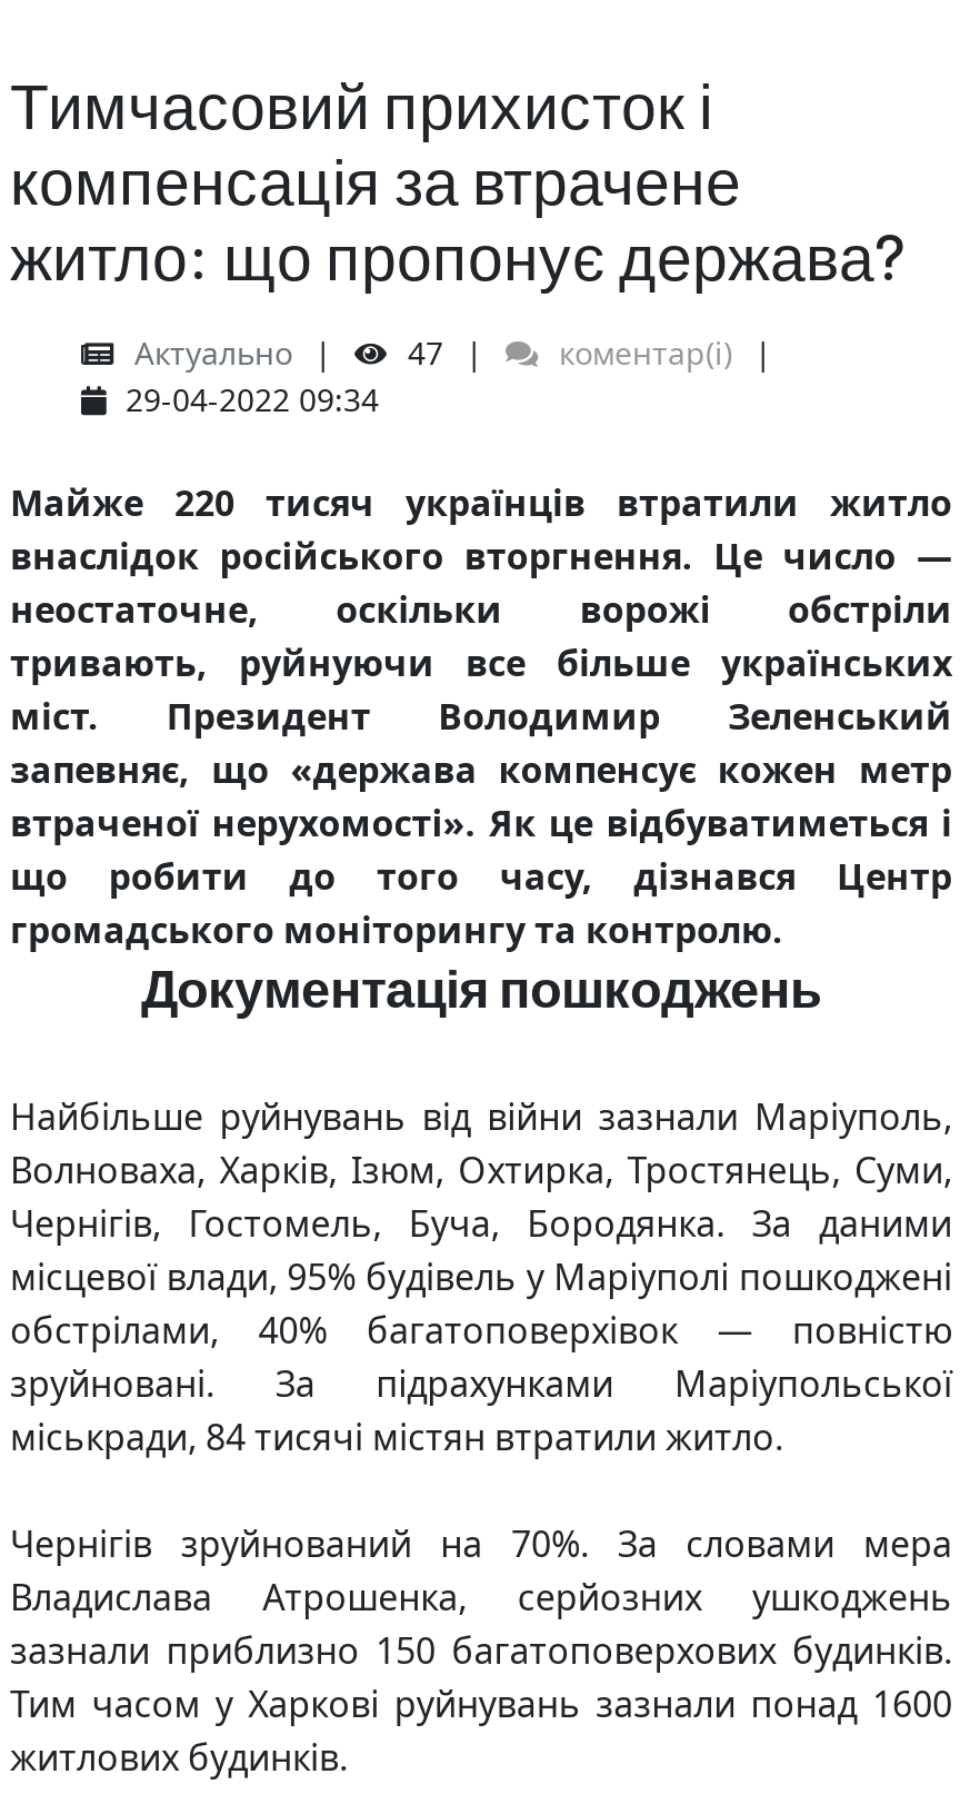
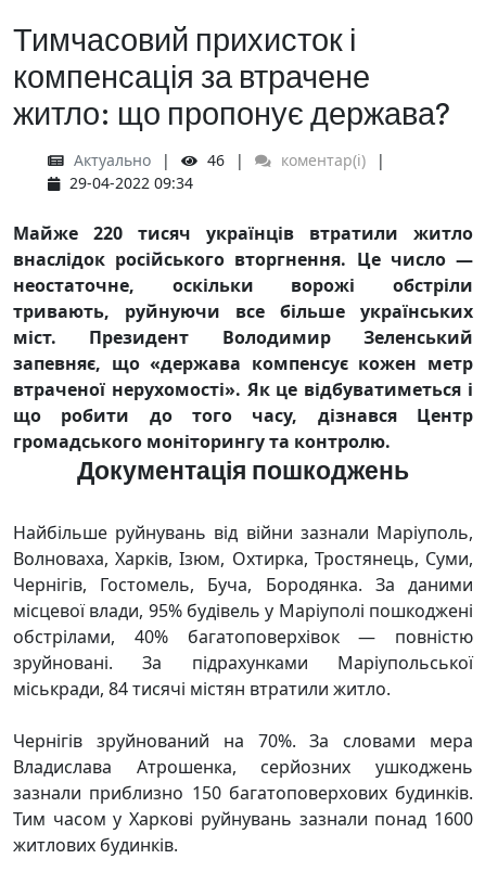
- 47
+ 46
